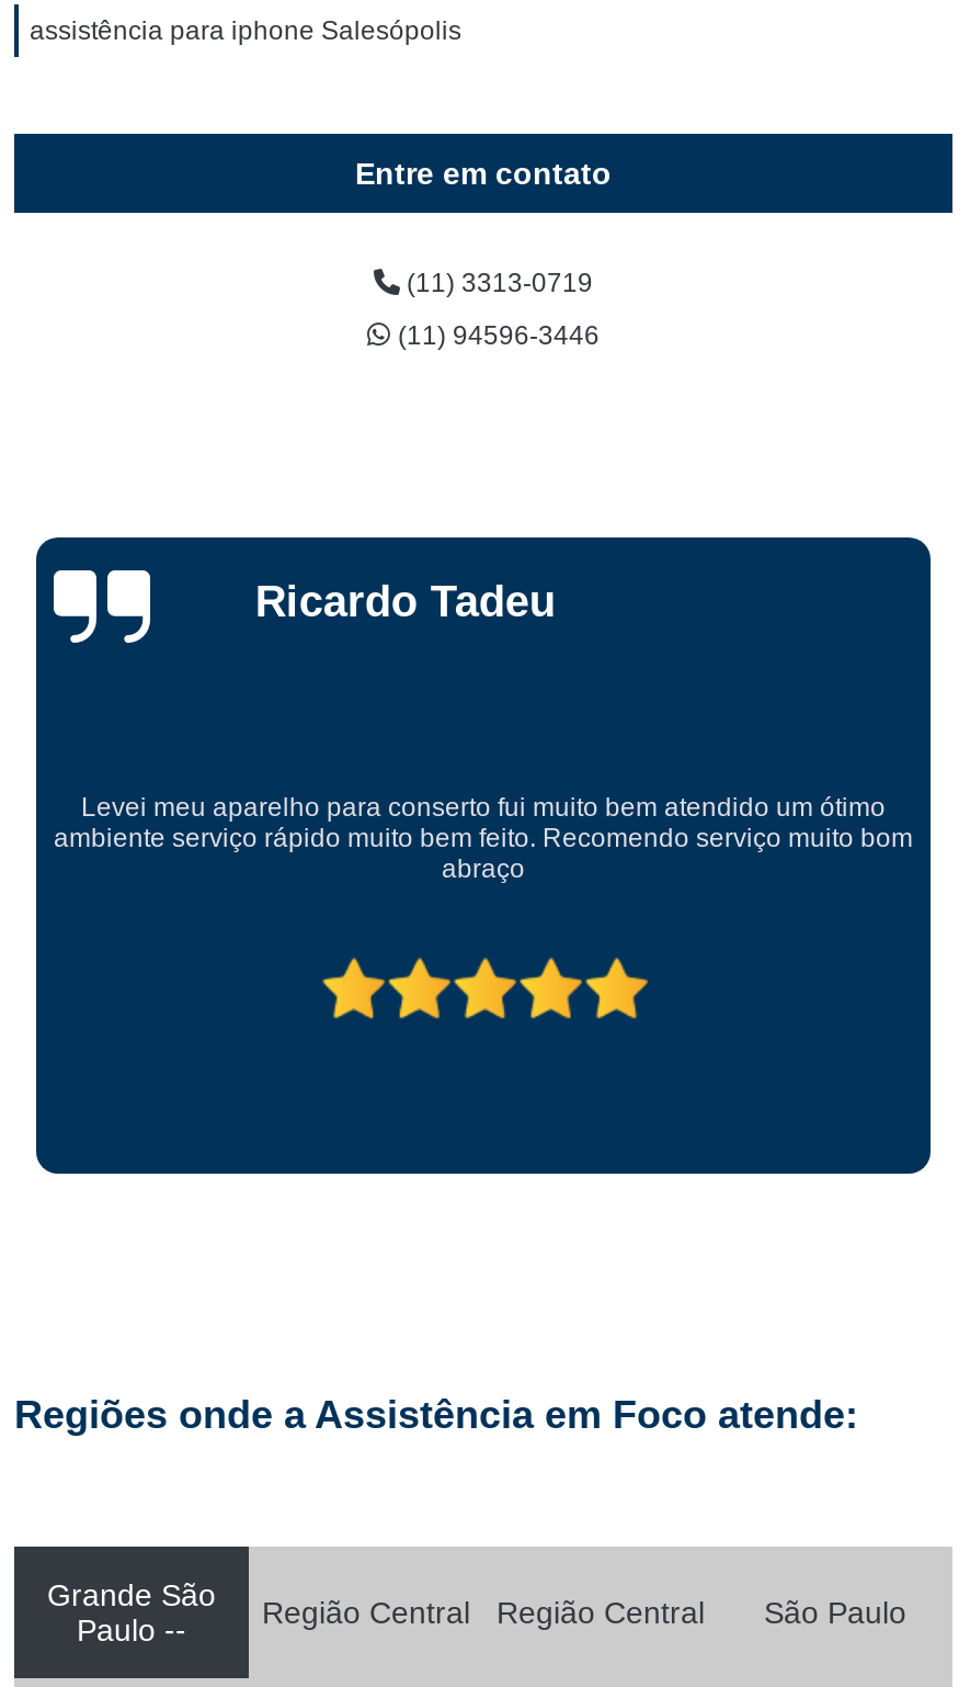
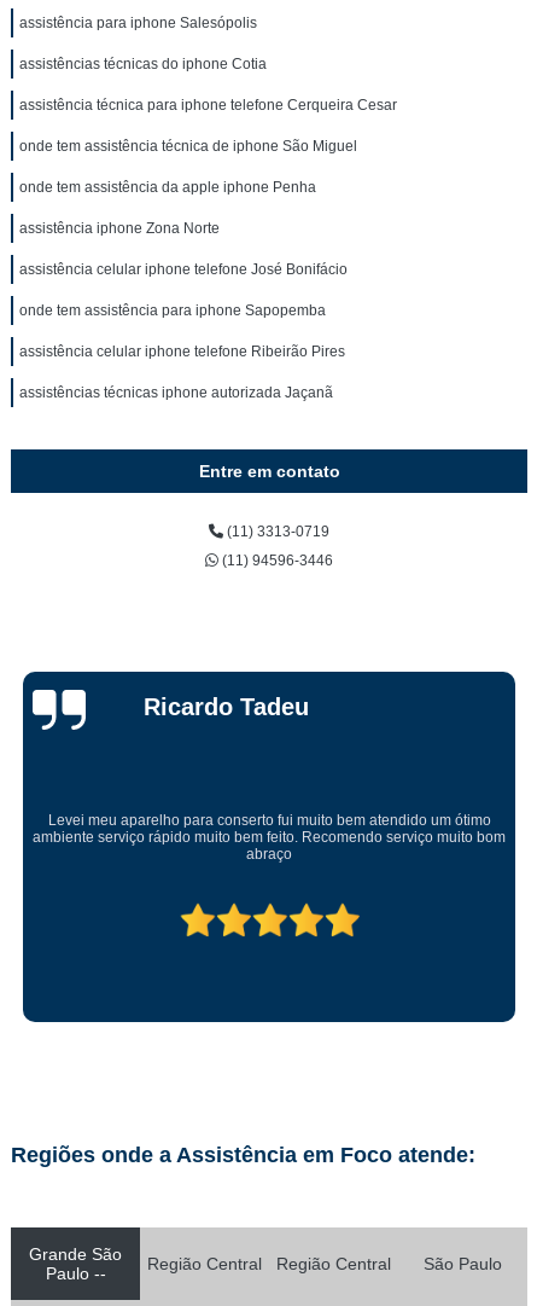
+ assistências técnicas do iphone Cotia
+ assistência técnica para iphone telefone Cerqueira Cesar
+ onde tem assistência técnica de iphone São Miguel
+ onde tem assistência da apple iphone Penha
+ assistência iphone Zona Norte
+ assistência celular iphone telefone José Bonifácio
+ onde tem assistência para iphone Sapopemba
+ assistência celular iphone telefone Ribeirão Pires
+ assistências técnicas iphone autorizada Jaçanã
